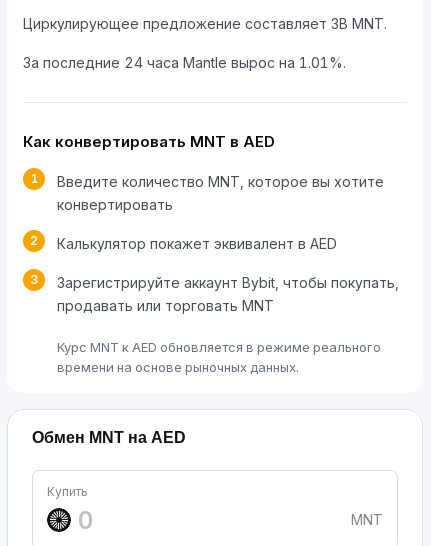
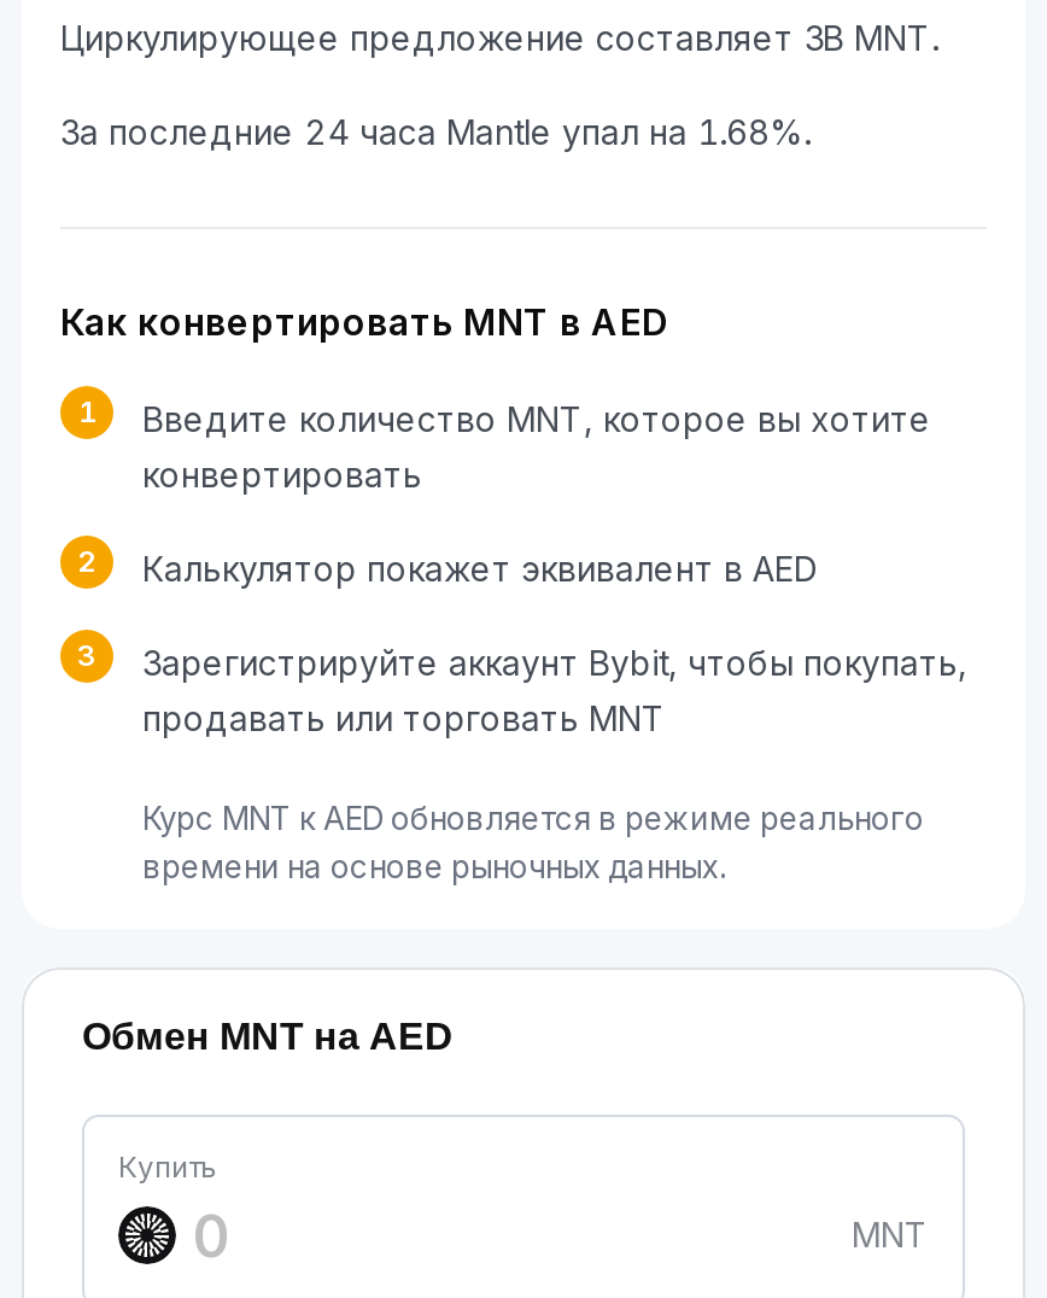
- За последние 24 часа Mantle вырос на 1.01%.
+ За последние 24 часа Mantle упал на 1.68%.
